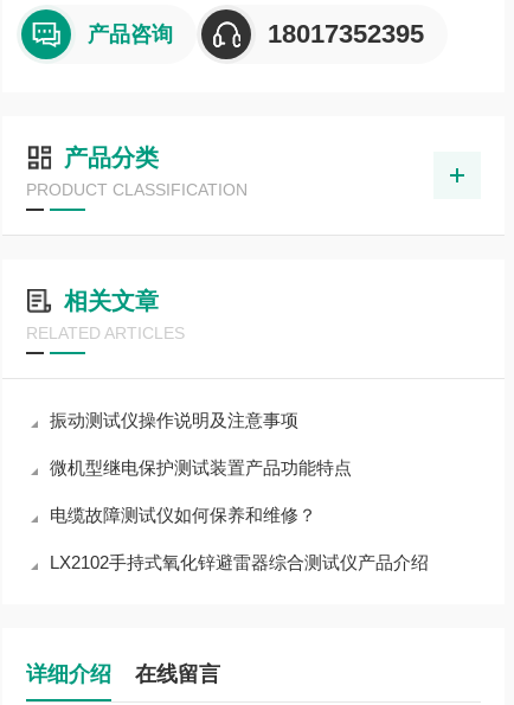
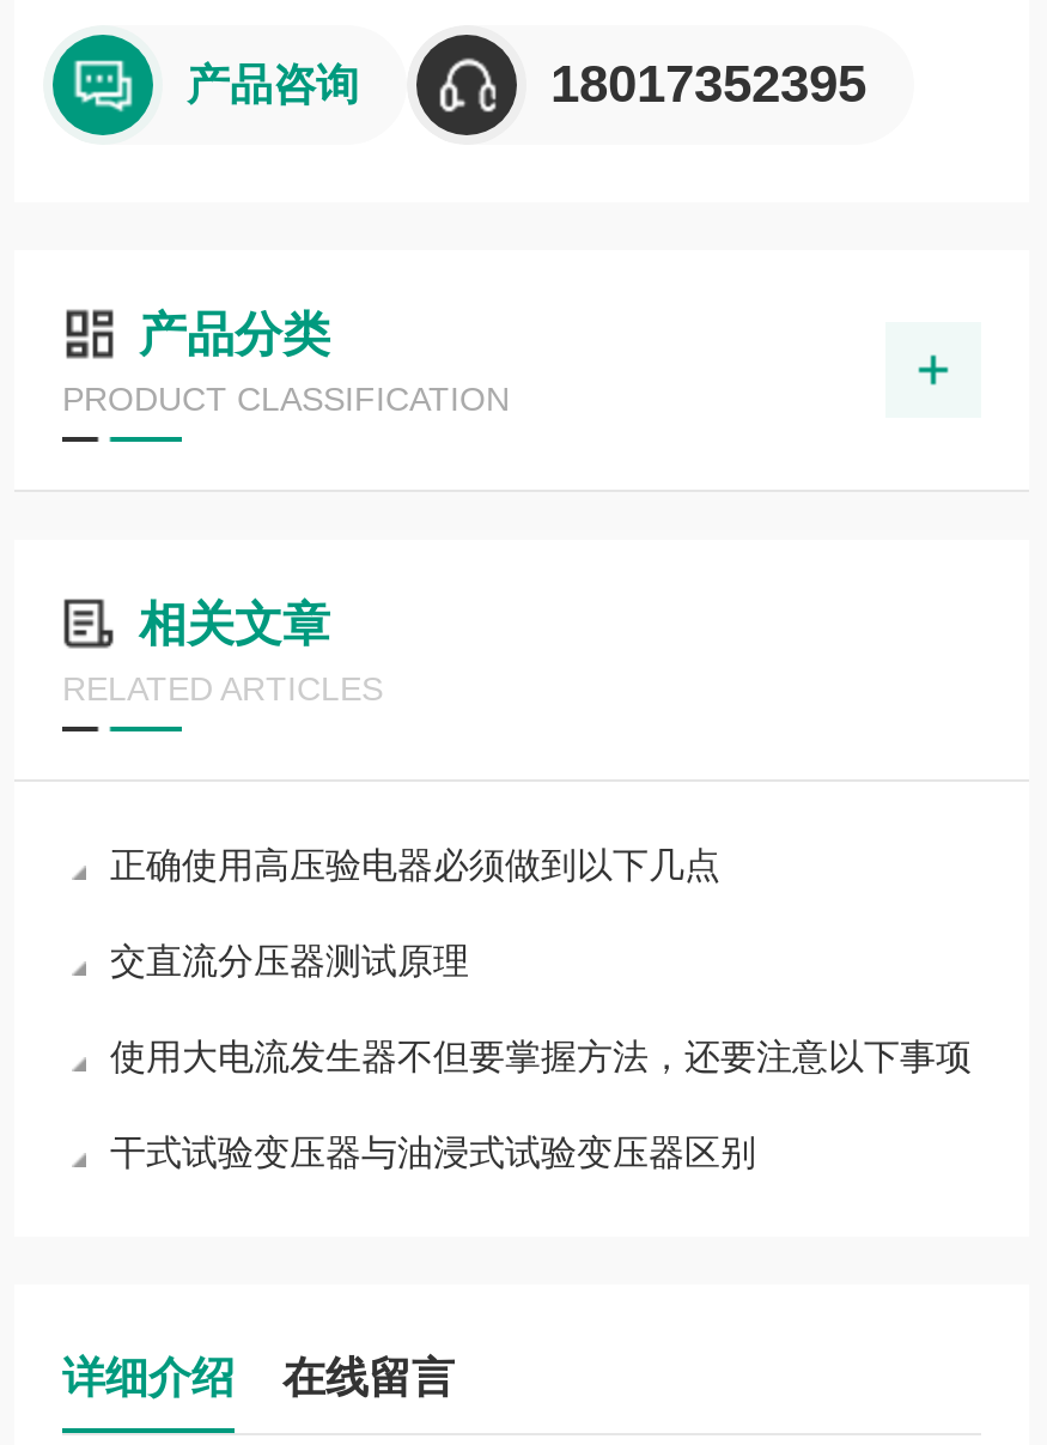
- 振动测试仪操作说明及注意事项
+ 正确使用高压验电器必须做到以下几点

- 微机型继电保护测试装置产品功能特点
+ 交直流分压器测试原理

- 电缆故障测试仪如何保养和维修？
+ 使用大电流发生器不但要掌握方法，还要注意以下事项

- LX2102手持式氧化锌避雷器综合测试仪产品介绍
+ 干式试验变压器与油浸式试验变压器区别
